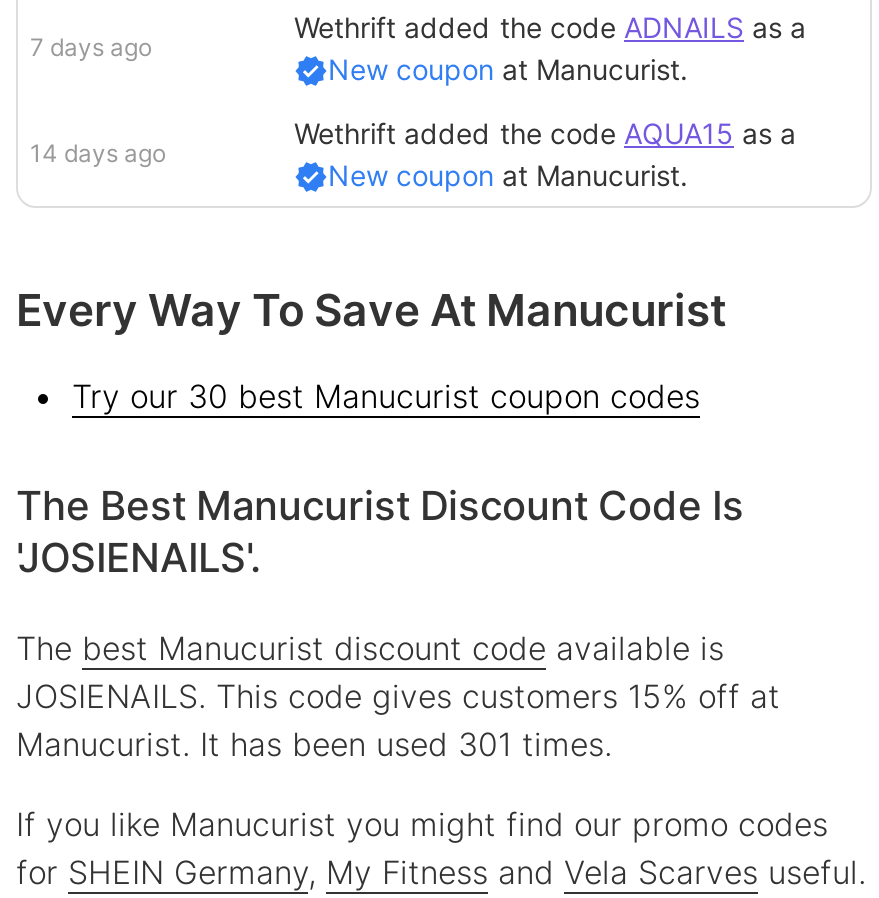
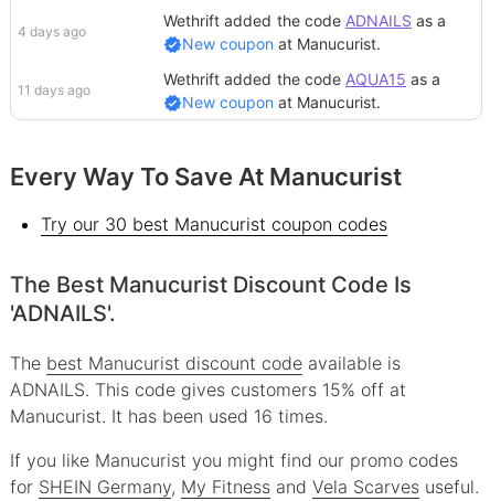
- 7 days ago
+ 4 days ago

- 14 days ago
+ 11 days ago

- 'JOSIENAILS'.
+ 'ADNAILS'.

- JOSIENAILS. This code gives customers 15% off at
+ ADNAILS. This code gives customers 15% off at

- Manucurist. It has been used 301 times.
+ Manucurist. It has been used 16 times.
